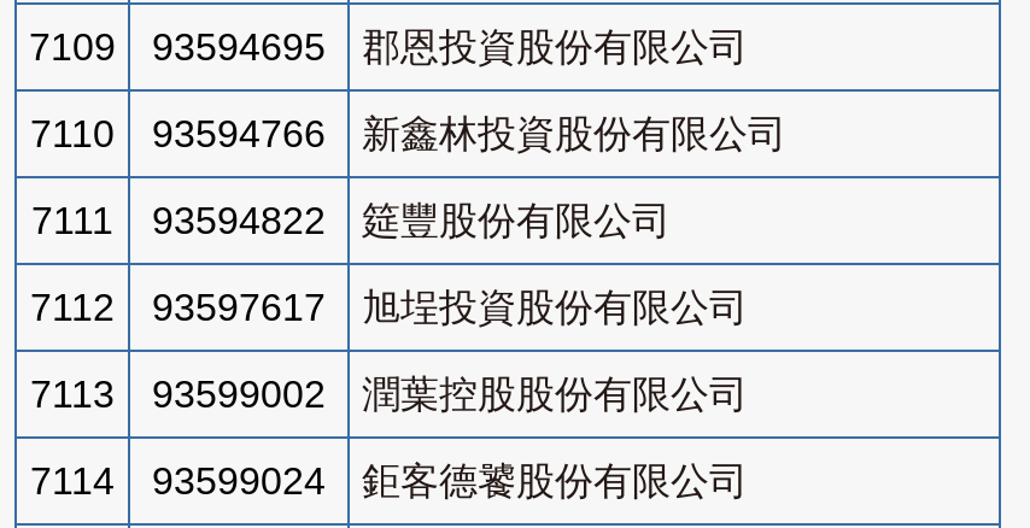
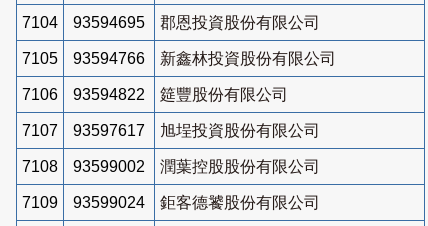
- 7109 93594695 郡恩投資股份有限公司
+ 7104 93594695 郡恩投資股份有限公司

- 7110 93594766 新鑫林投資股份有限公司
+ 7105 93594766 新鑫林投資股份有限公司

- 7111 93594822 筵豐股份有限公司
+ 7106 93594822 筵豐股份有限公司

- 7112 93597617 旭埕投資股份有限公司
+ 7107 93597617 旭埕投資股份有限公司

- 7113 93599002 潤葉控股股份有限公司
+ 7108 93599002 潤葉控股股份有限公司

- 7114 93599024 鉅客德饕股份有限公司
+ 7109 93599024 鉅客德饕股份有限公司
